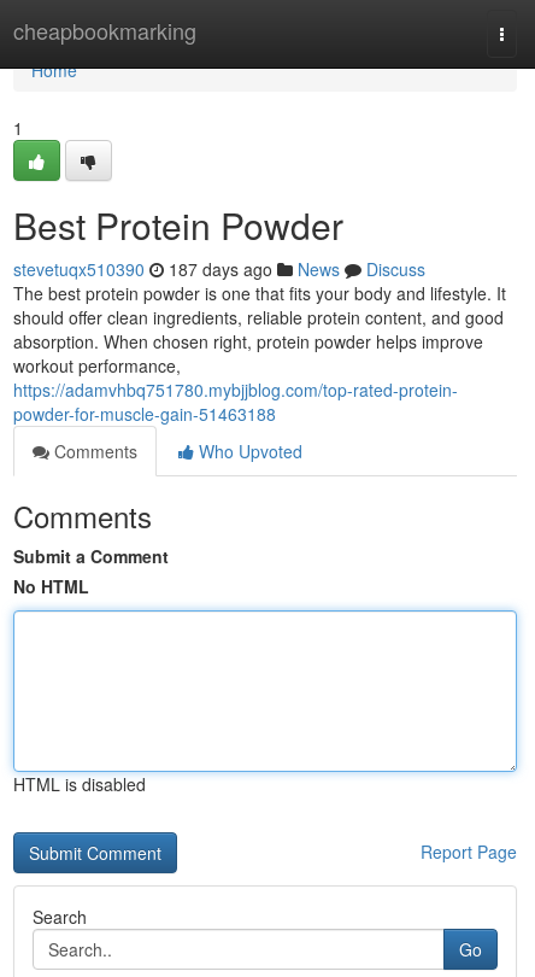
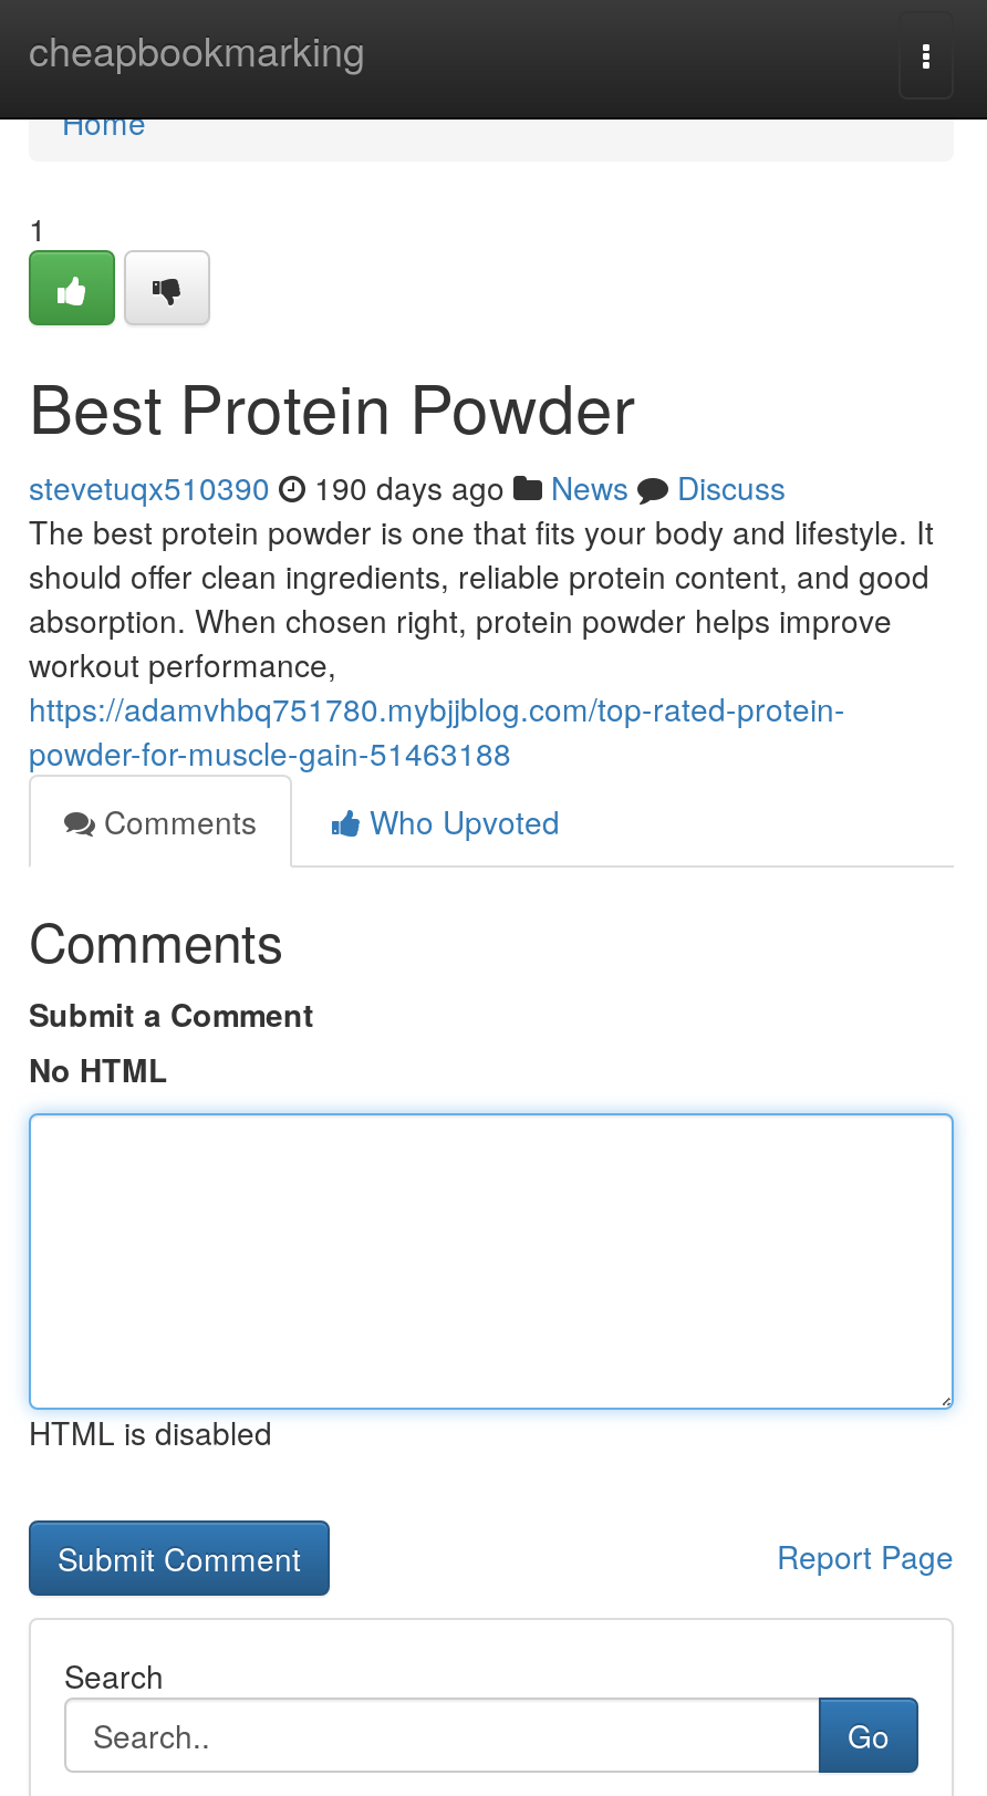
- stevetuqx510390 187 days ago News Discuss
+ stevetuqx510390 190 days ago News Discuss
